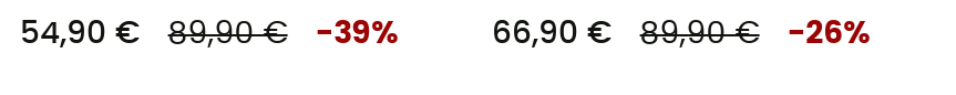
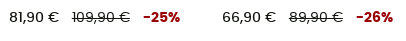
- 54,90 €
- 89,90 €
- -39%
+ 81,90 €
+ 109,90 €
+ -25%
